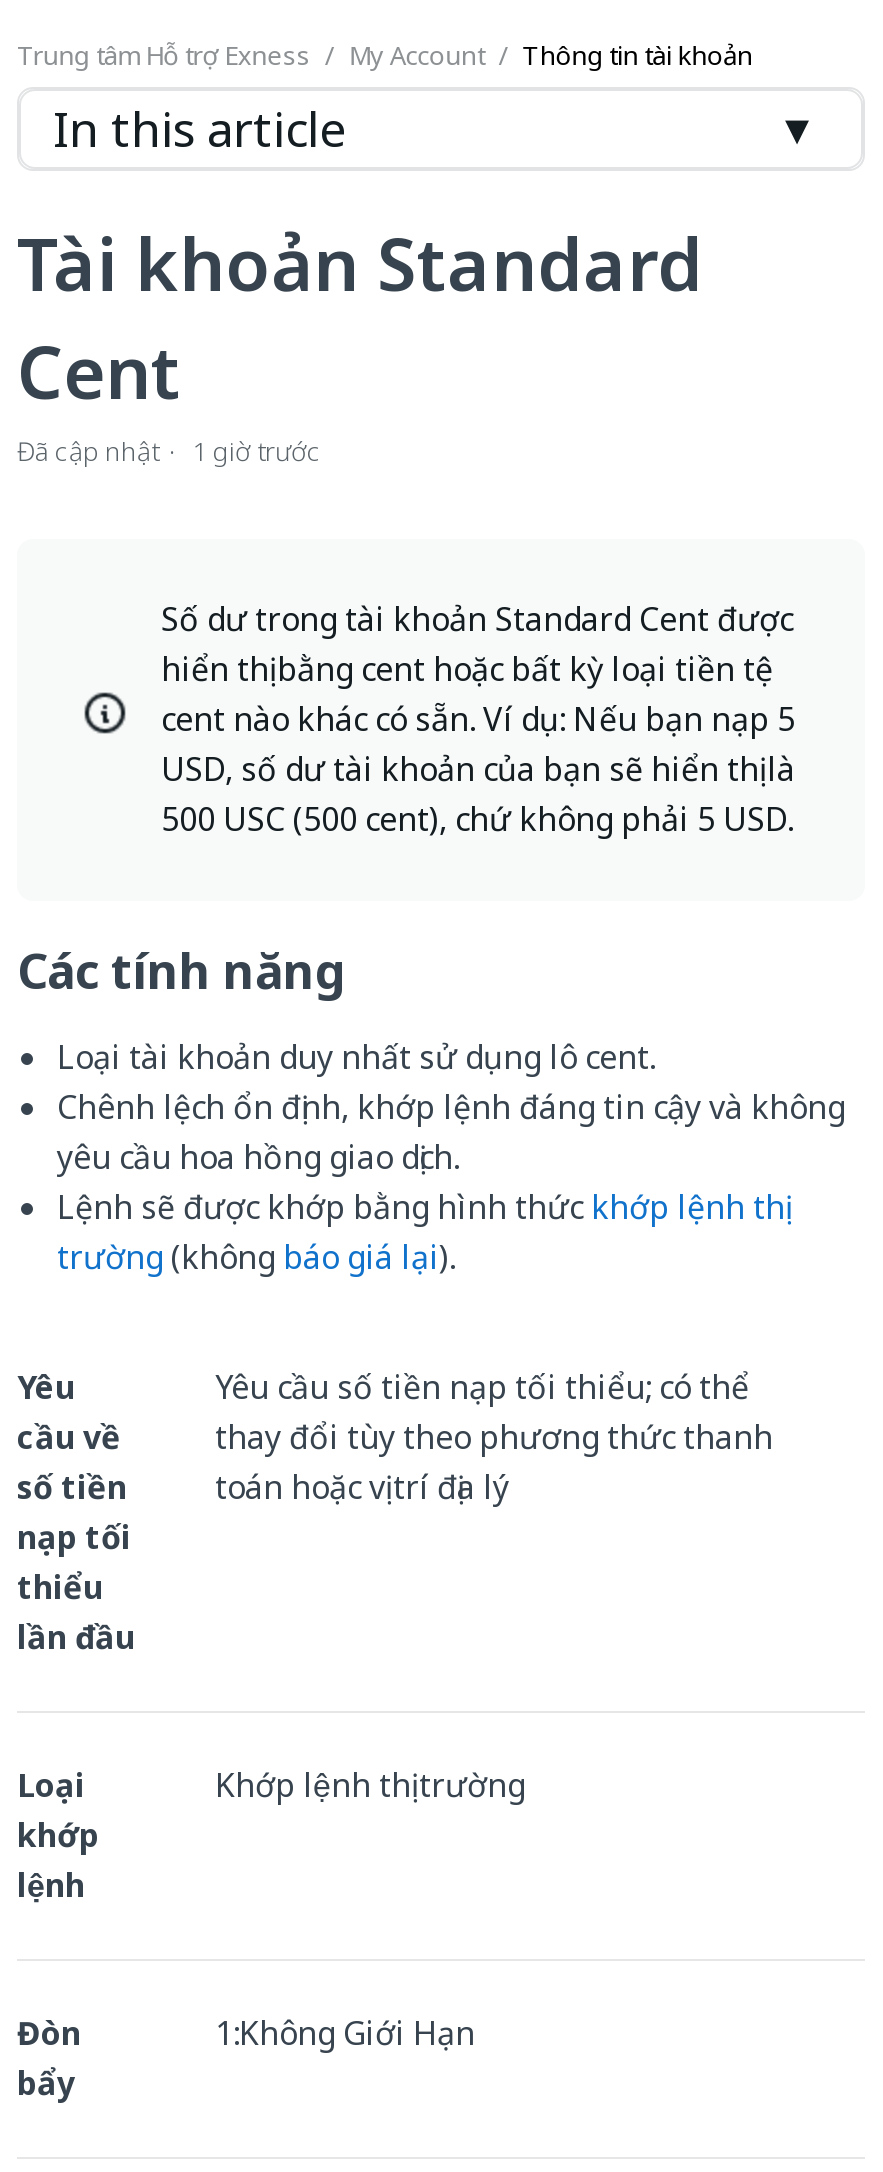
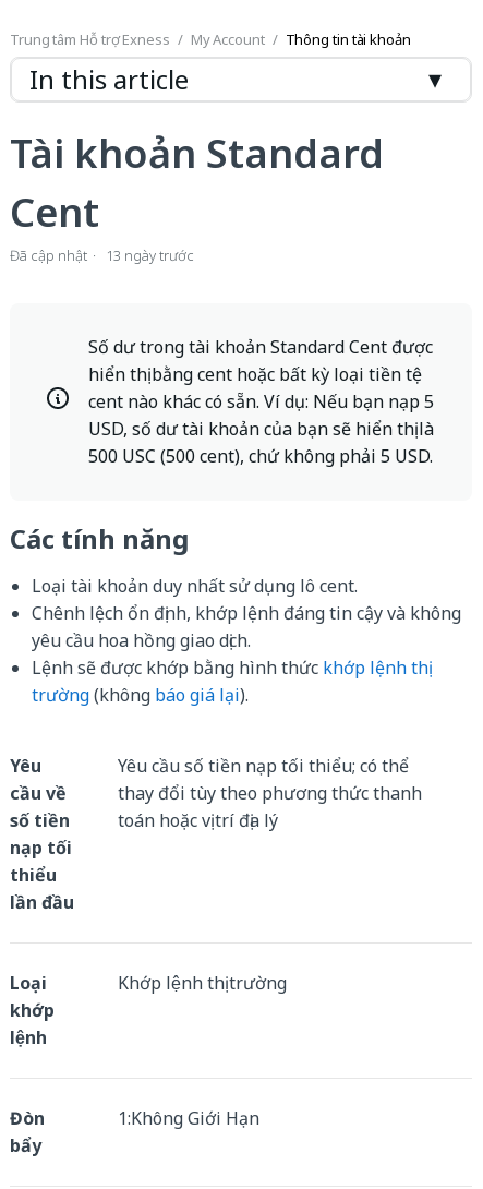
- Đã cập nhật 1 giờ trước
+ Đã cập nhật 13 ngày trước
